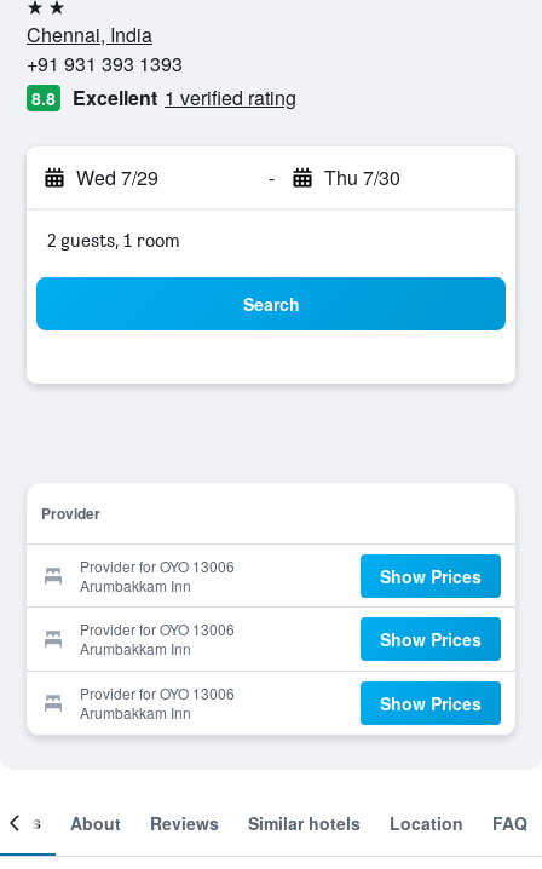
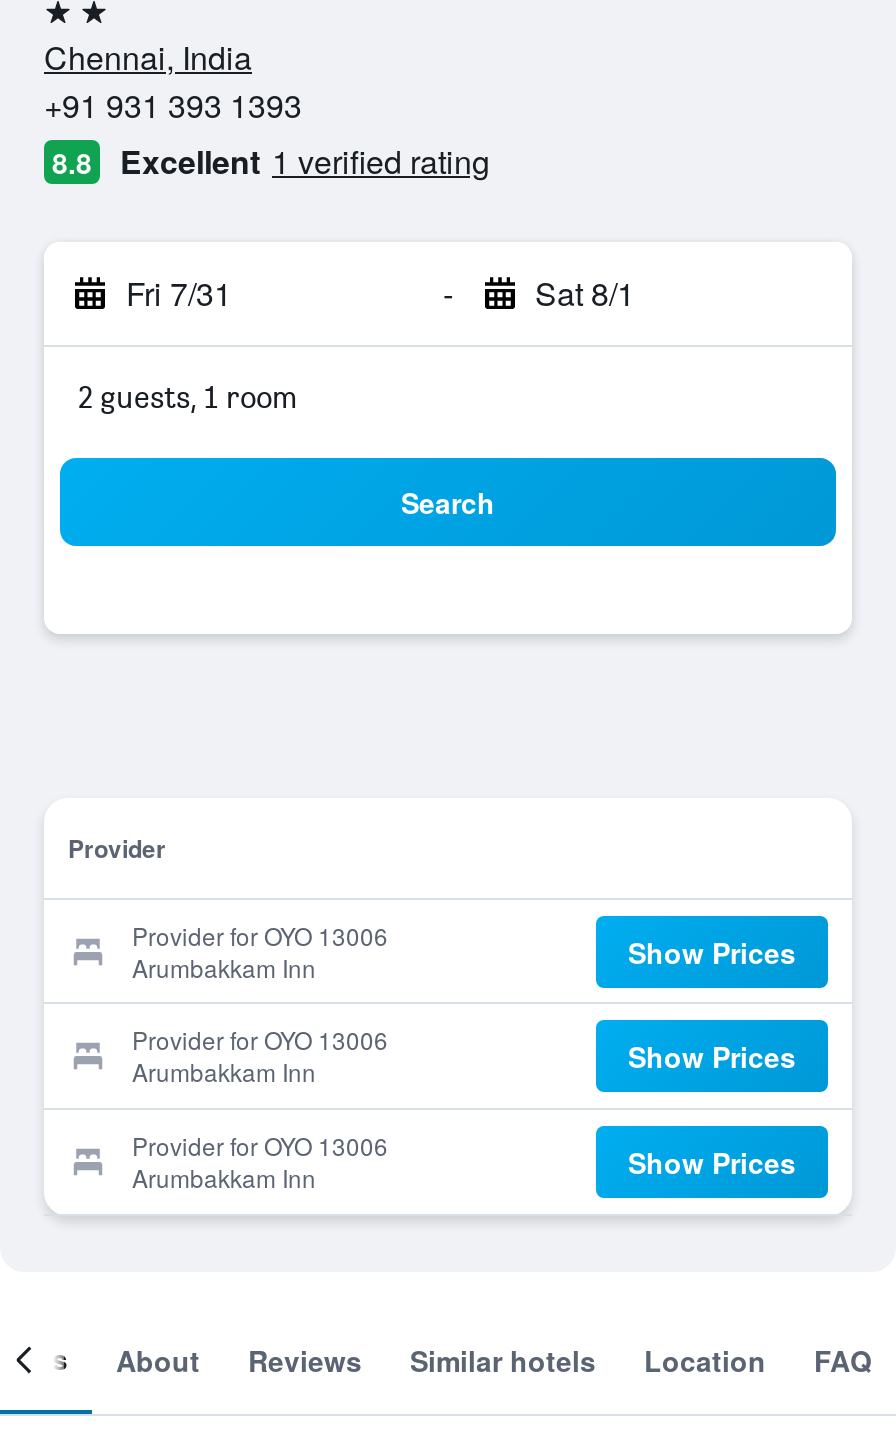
- Wed 7/29
+ Fri 7/31

- Thu 7/30
+ Sat 8/1
